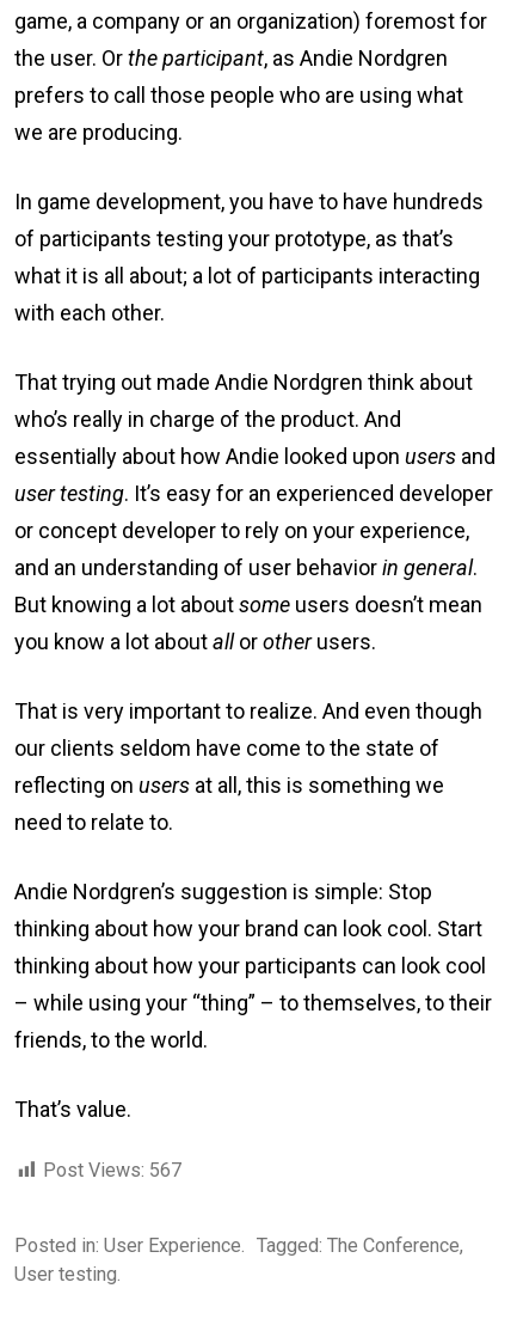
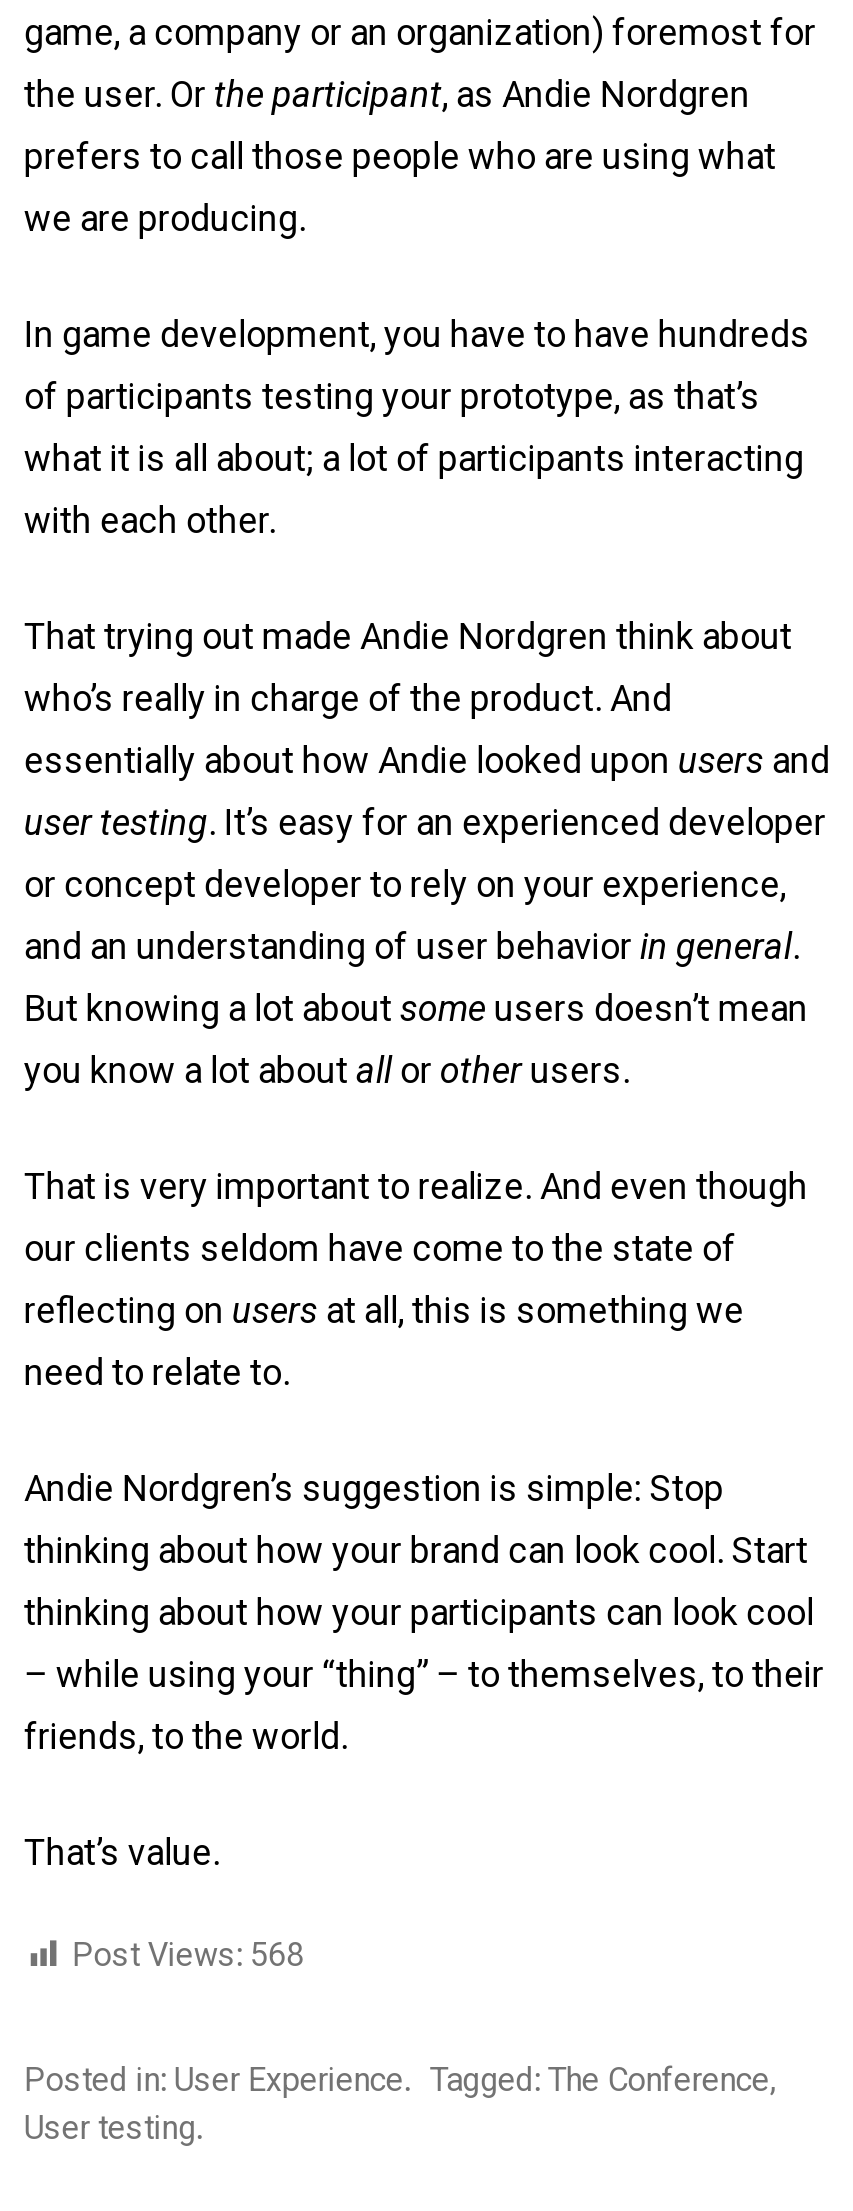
- Post Views: 567
+ Post Views: 568
